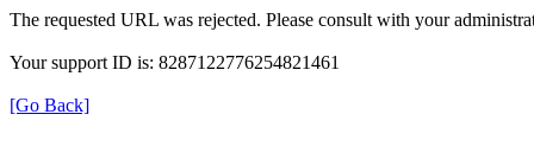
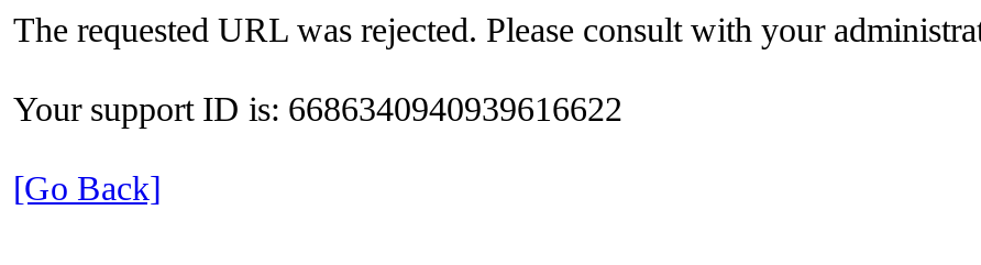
- Your support ID is: 8287122776254821461
+ Your support ID is: 6686340940939616622
